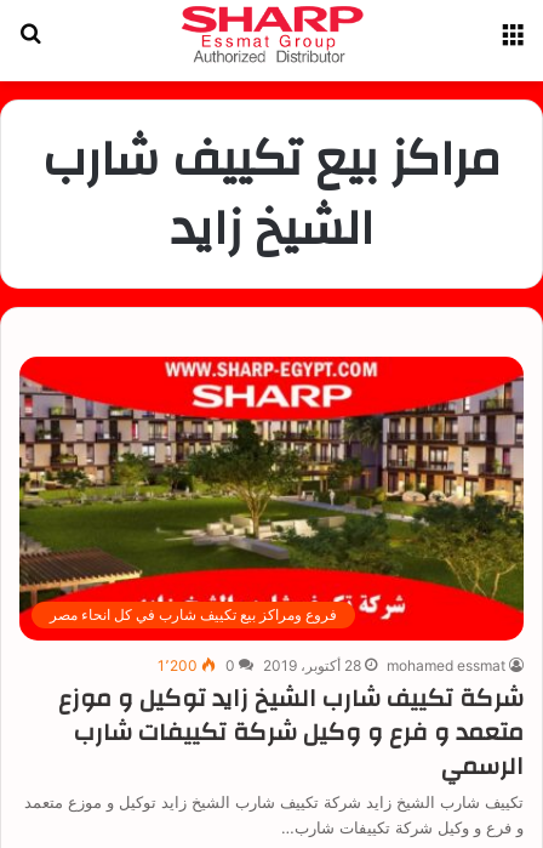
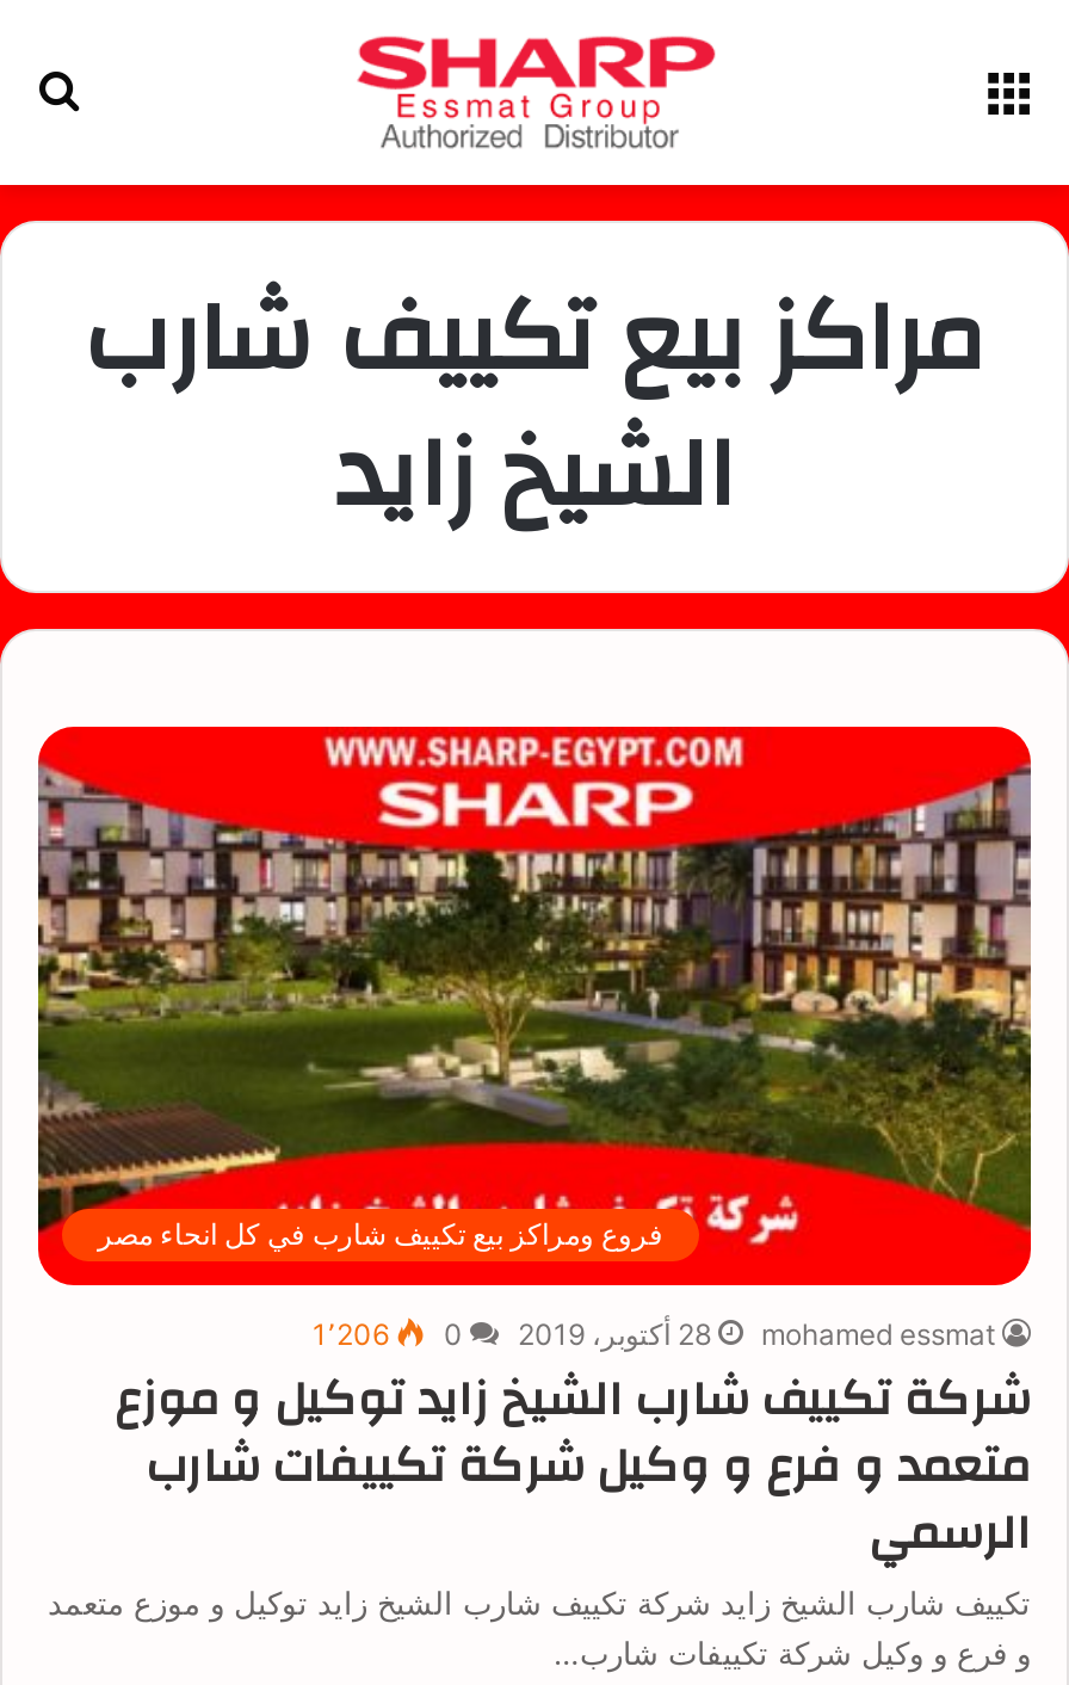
- 1٬200 0
+ 1٬206 0
